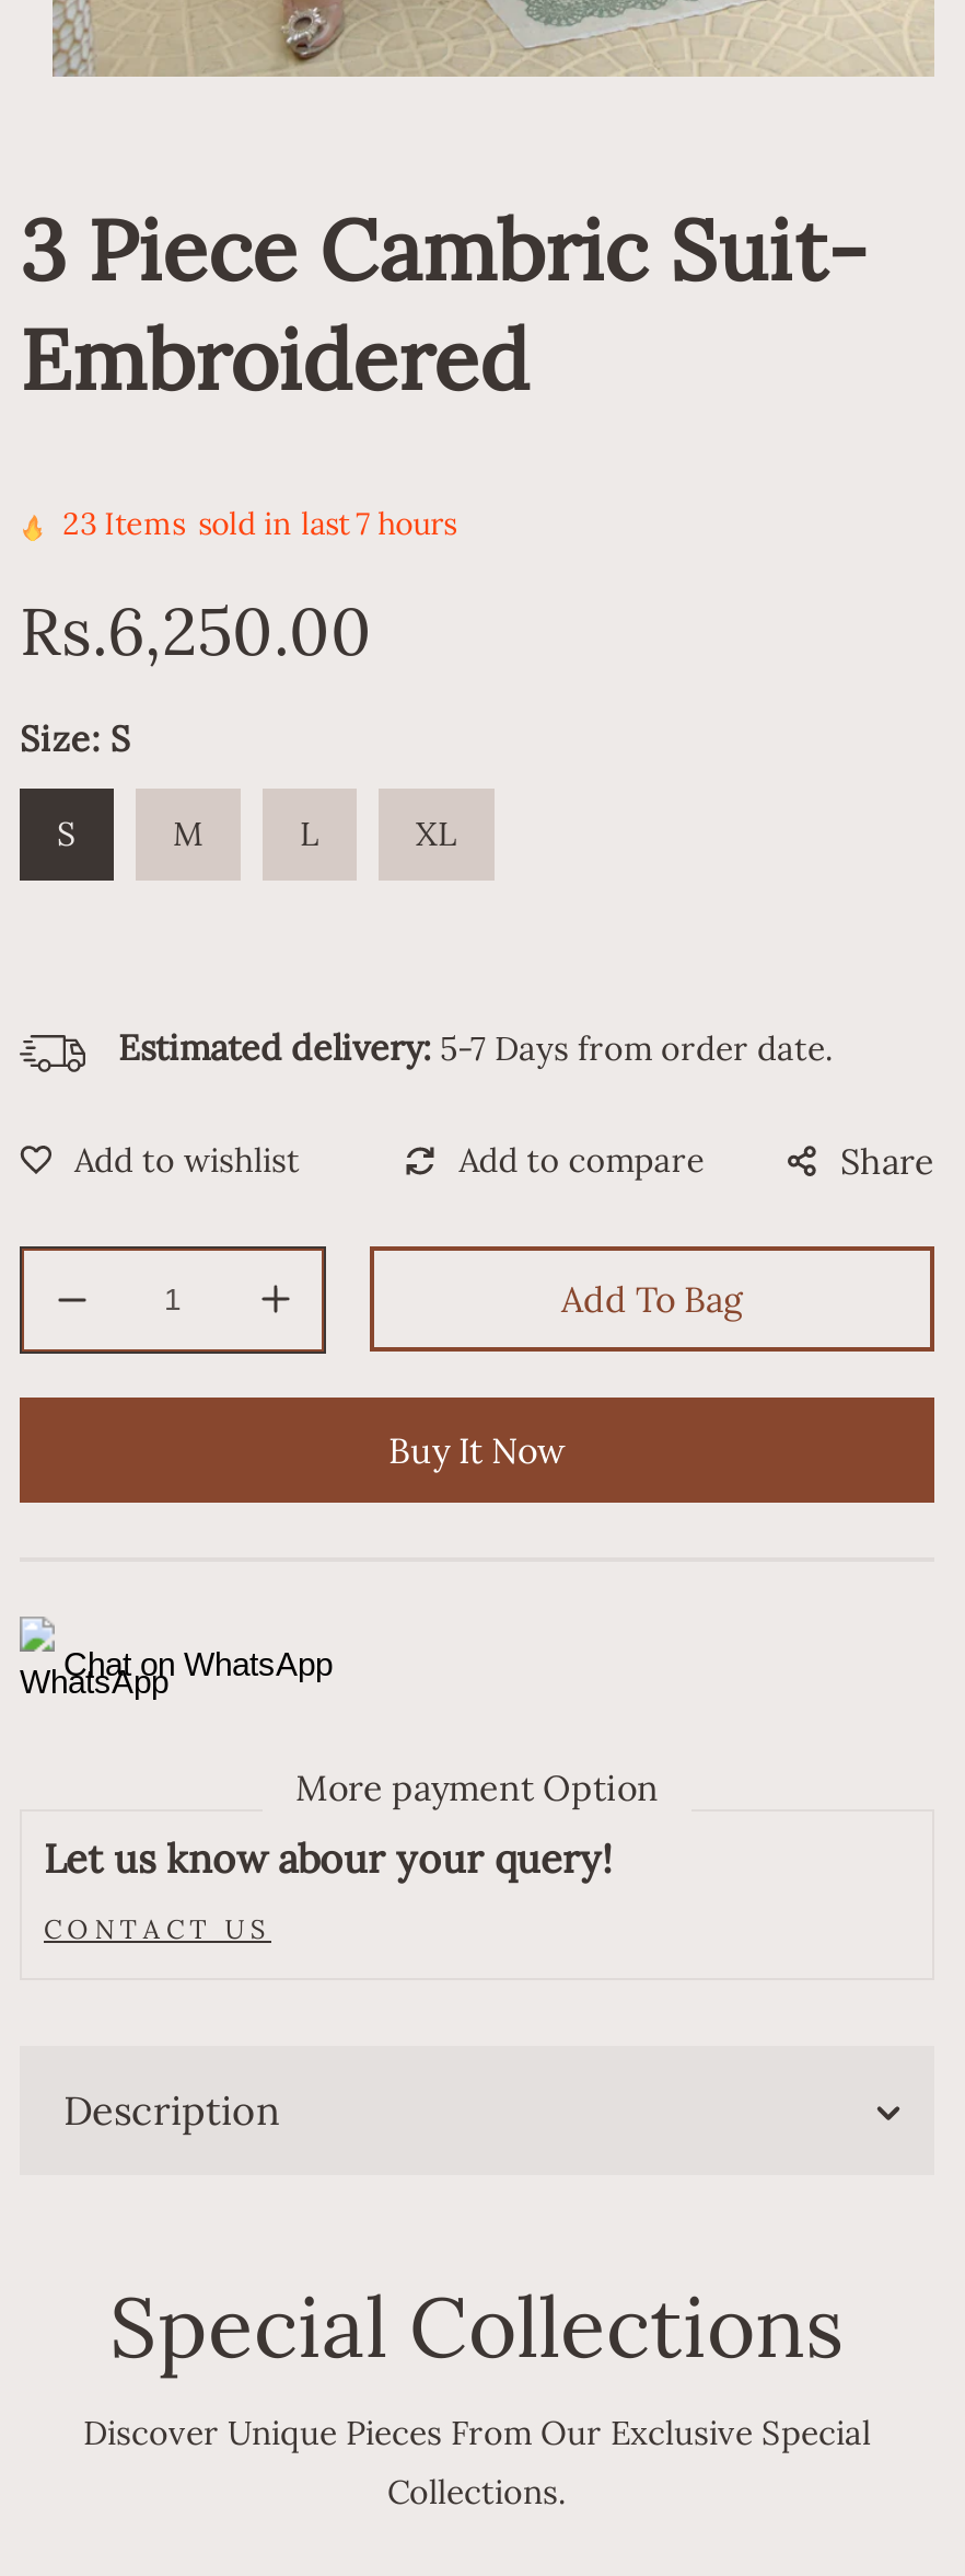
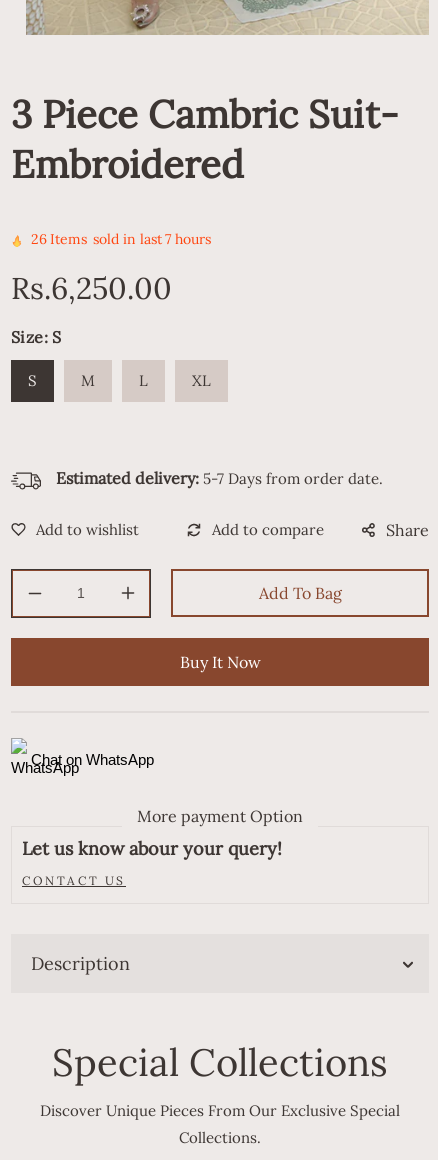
- 23 Items sold in last 7 hours
+ 26 Items sold in last 7 hours
